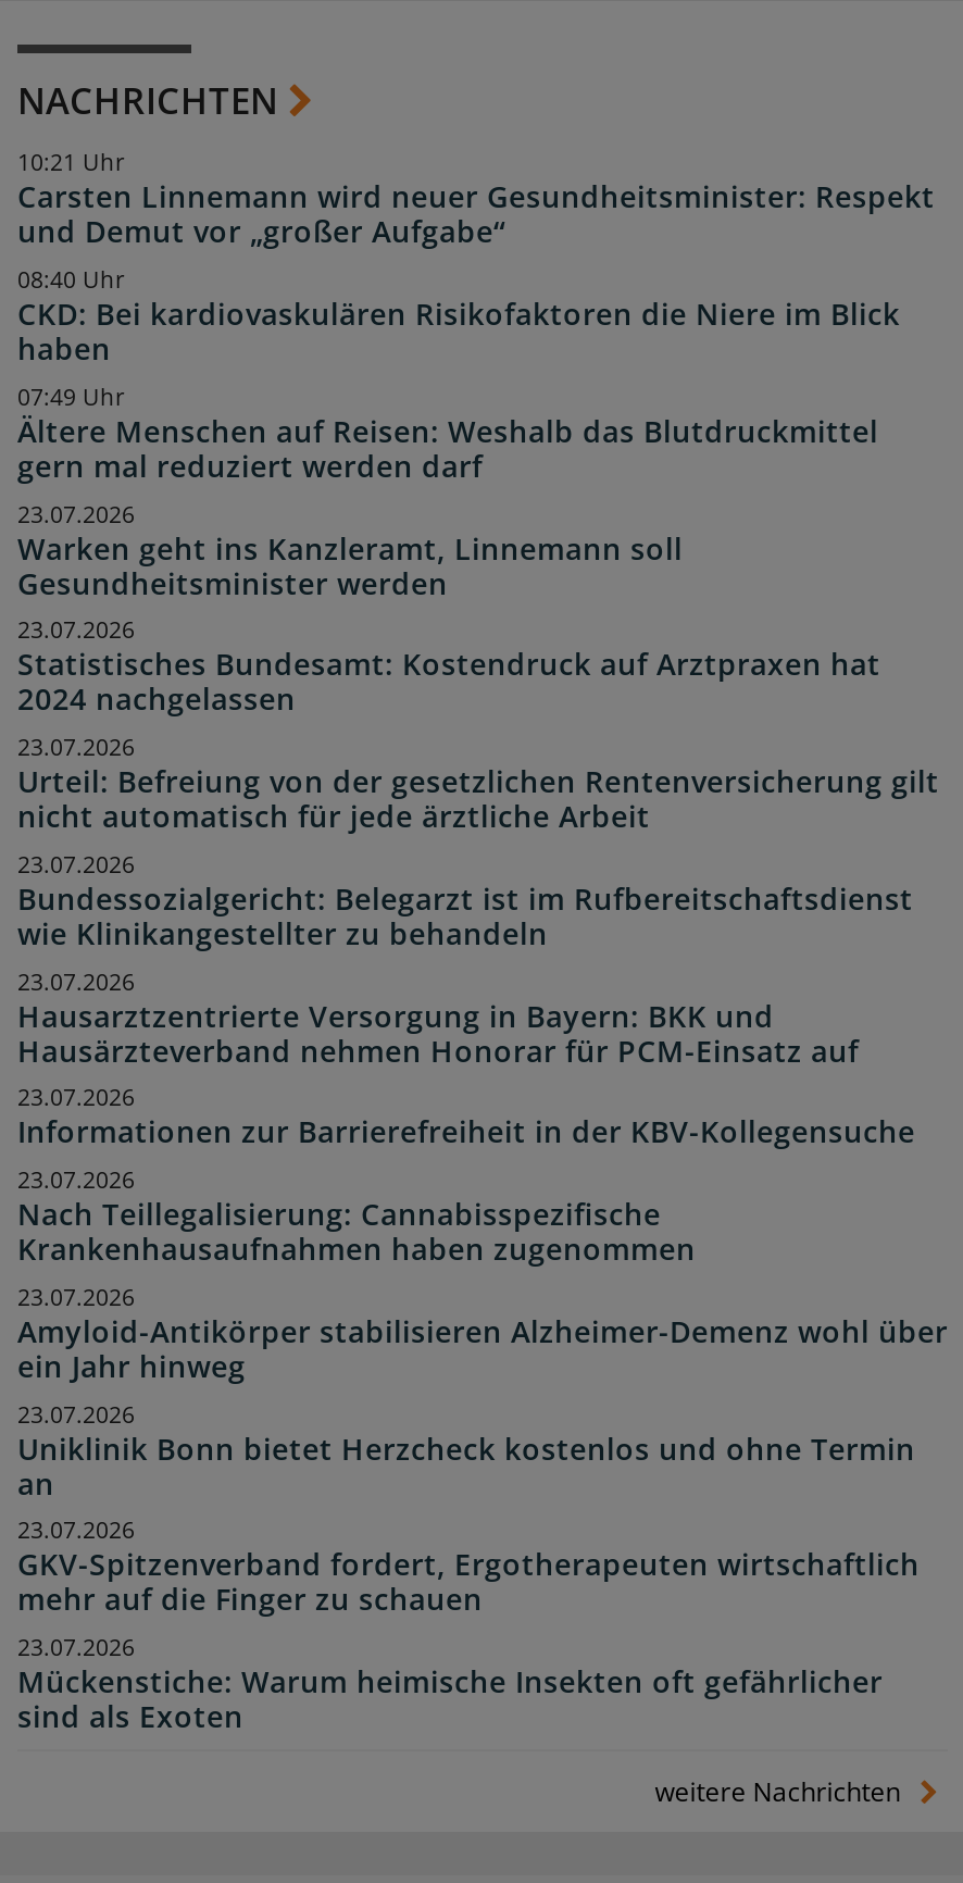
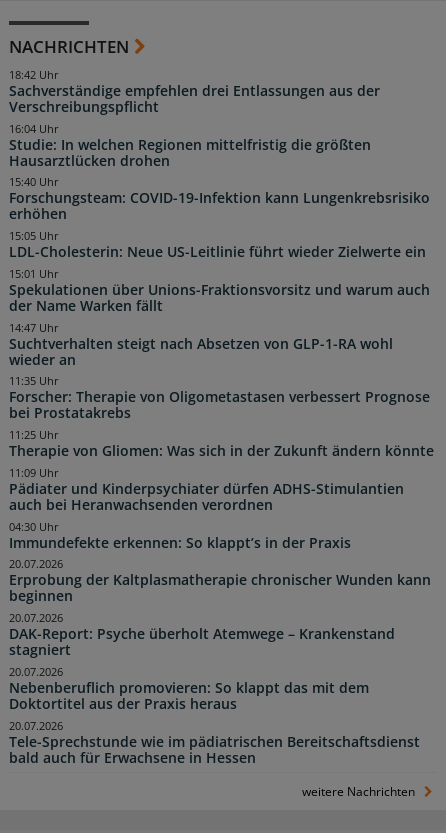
- 10:21 Uhr
+ 18:42 Uhr

- Carsten Linnemann wird neuer Gesundheitsminister: Respekt
- und Demut vor „großer Aufgabe“
+ Sachverständige empfehlen drei Entlassungen aus der
+ Verschreibungspflicht

- 08:40 Uhr
+ 16:04 Uhr

- CKD: Bei kardiovaskulären Risikofaktoren die Niere im Blick
- haben
+ Studie: In welchen Regionen mittelfristig die größten
+ Hausarztlücken drohen

- 07:49 Uhr
+ 15:40 Uhr

- Ältere Menschen auf Reisen: Weshalb das Blutdruckmittel
- gern mal reduziert werden darf
+ Forschungsteam: COVID-19-Infektion kann Lungenkrebsrisiko
+ erhöhen

- 23.07.2026
+ 15:05 Uhr

- Warken geht ins Kanzleramt, Linnemann soll
- Gesundheitsminister werden
+ LDL-Cholesterin: Neue US-Leitlinie führt wieder Zielwerte ein

- 23.07.2026
+ 15:01 Uhr

- Statistisches Bundesamt: Kostendruck auf Arztpraxen hat
- 2024 nachgelassen
+ Spekulationen über Unions-Fraktionsvorsitz und warum auch
+ der Name Warken fällt

- 23.07.2026
+ 14:47 Uhr

- Urteil: Befreiung von der gesetzlichen Rentenversicherung gilt
- nicht automatisch für jede ärztliche Arbeit
+ Suchtverhalten steigt nach Absetzen von GLP-1-RA wohl
+ wieder an

- 23.07.2026
+ 11:35 Uhr

- Bundessozialgericht: Belegarzt ist im Rufbereitschaftsdienst
- wie Klinikangestellter zu behandeln
+ Forscher: Therapie von Oligometastasen verbessert Prognose
+ bei Prostatakrebs

- 23.07.2026
+ 11:25 Uhr

- Hausarztzentrierte Versorgung in Bayern: BKK und
- Hausärzteverband nehmen Honorar für PCM-Einsatz auf
+ Therapie von Gliomen: Was sich in der Zukunft ändern könnte

- 23.07.2026
+ 11:09 Uhr

- Informationen zur Barrierefreiheit in der KBV-Kollegensuche
+ Pädiater und Kinderpsychiater dürfen ADHS-Stimulantien
+ auch bei Heranwachsenden verordnen

- 23.07.2026
+ 04:30 Uhr

- Nach Teillegalisierung: Cannabisspezifische
- Krankenhausaufnahmen haben zugenommen
+ Immundefekte erkennen: So klappt’s in der Praxis

- 23.07.2026
+ 20.07.2026

- Amyloid-Antikörper stabilisieren Alzheimer-Demenz wohl über
- ein Jahr hinweg
+ Erprobung der Kaltplasmatherapie chronischer Wunden kann
+ beginnen

- 23.07.2026
+ 20.07.2026

- Uniklinik Bonn bietet Herzcheck kostenlos und ohne Termin
- an
+ DAK-Report: Psyche überholt Atemwege – Krankenstand
+ stagniert

- 23.07.2026
+ 20.07.2026

- GKV-Spitzenverband fordert, Ergotherapeuten wirtschaftlich
- mehr auf die Finger zu schauen
+ Nebenberuflich promovieren: So klappt das mit dem
+ Doktortitel aus der Praxis heraus

- 23.07.2026
+ 20.07.2026

- Mückenstiche: Warum heimische Insekten oft gefährlicher
- sind als Exoten
+ Tele-Sprechstunde wie im pädiatrischen Bereitschaftsdienst
+ bald auch für Erwachsene in Hessen
